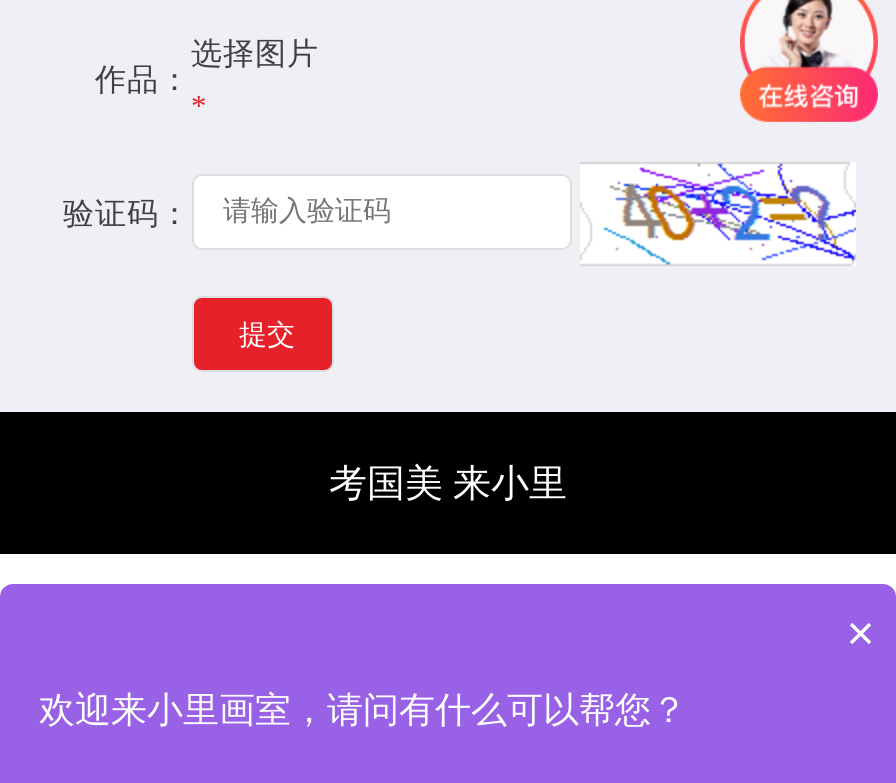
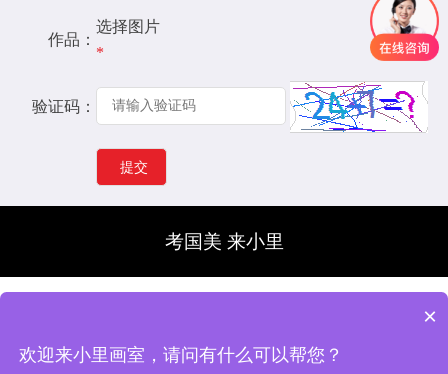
- [image]
+ [image]
